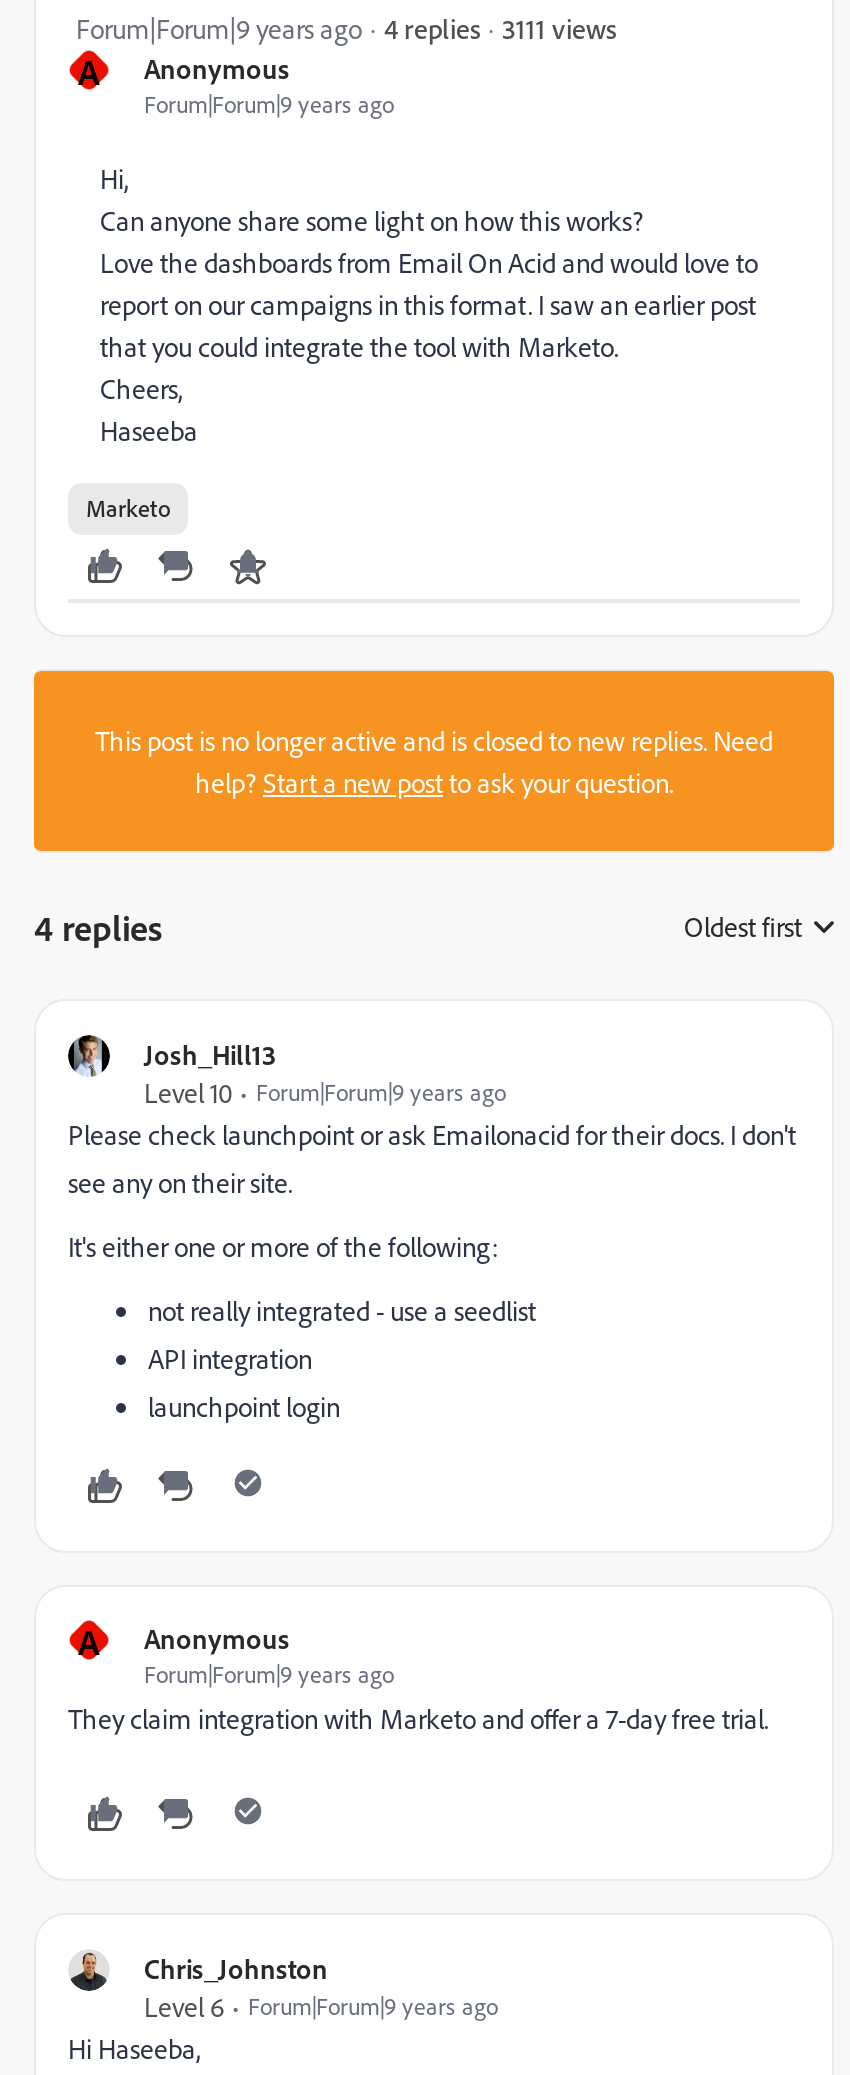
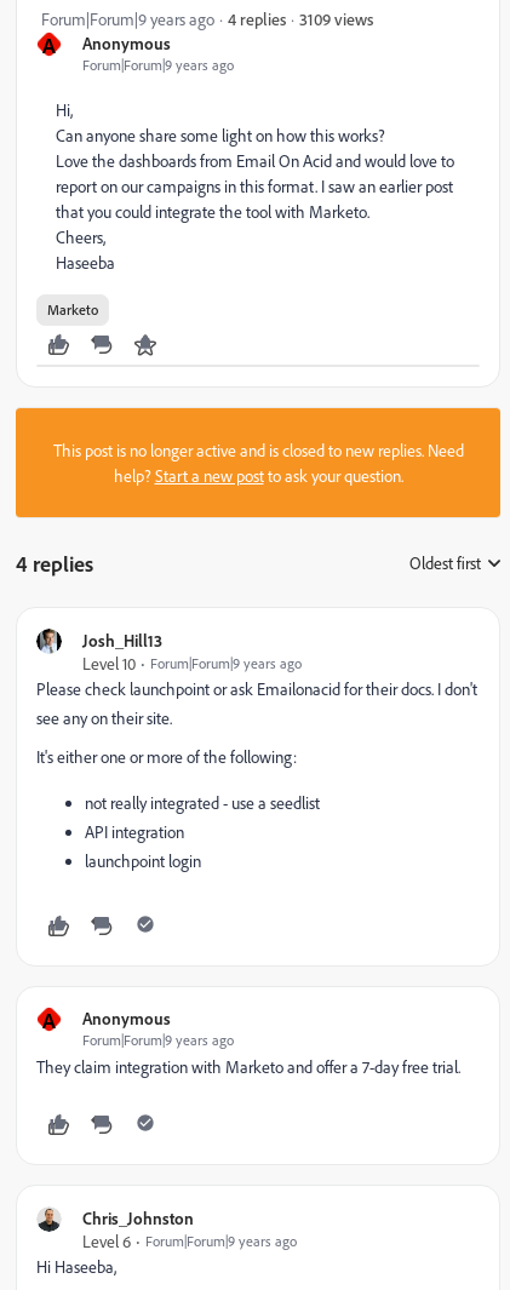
- 3111 views
+ 3109 views
